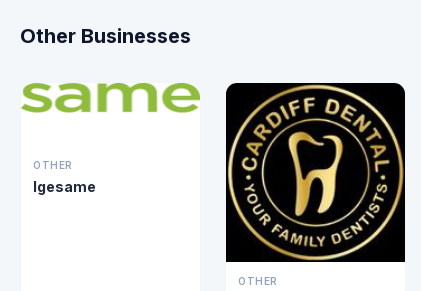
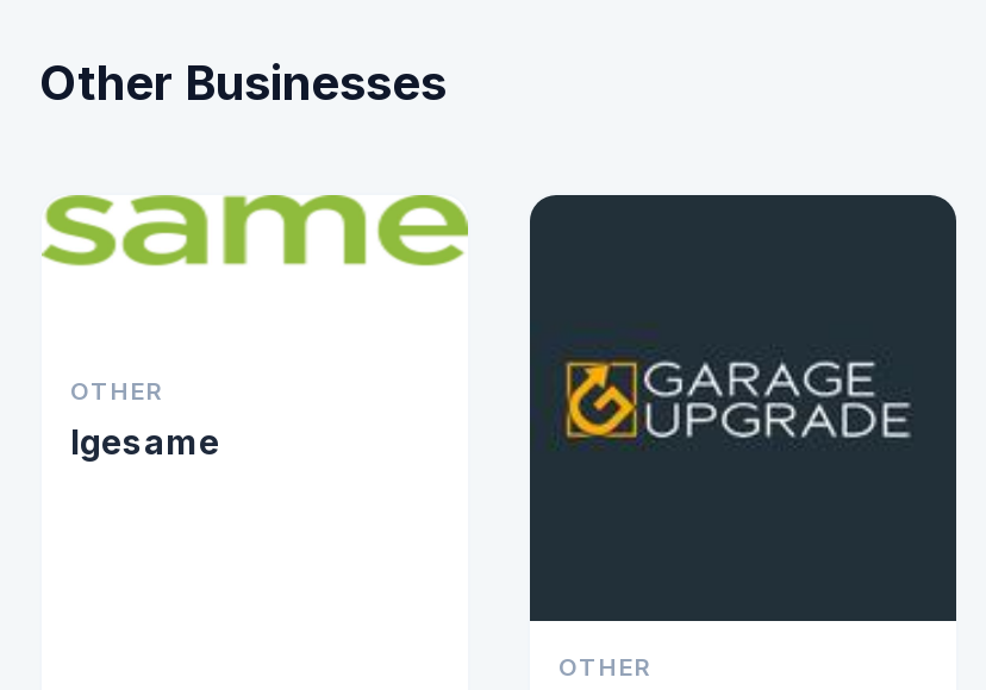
- [image]
+ [image]
